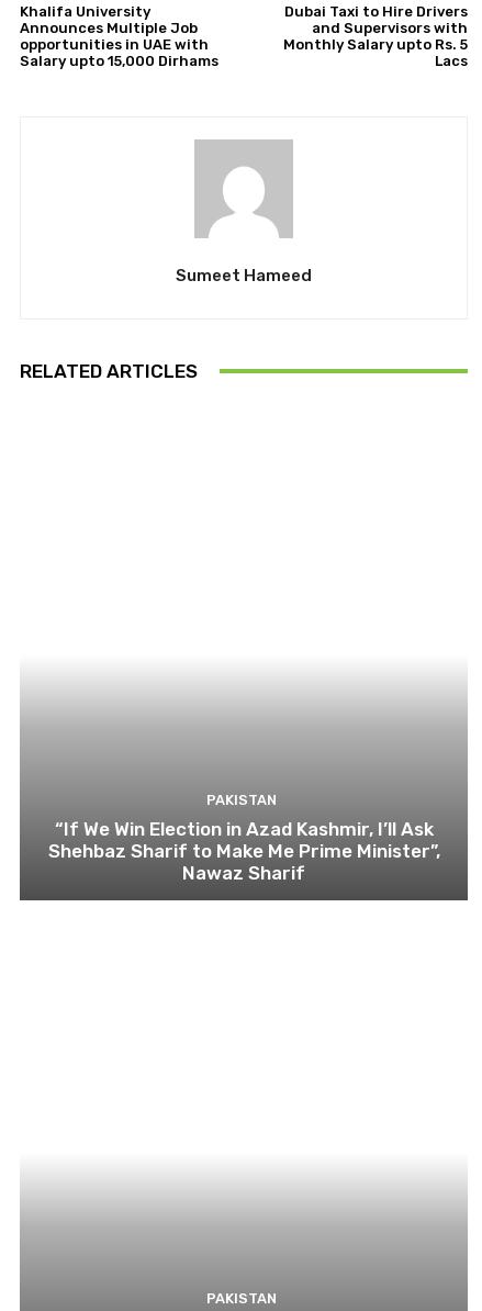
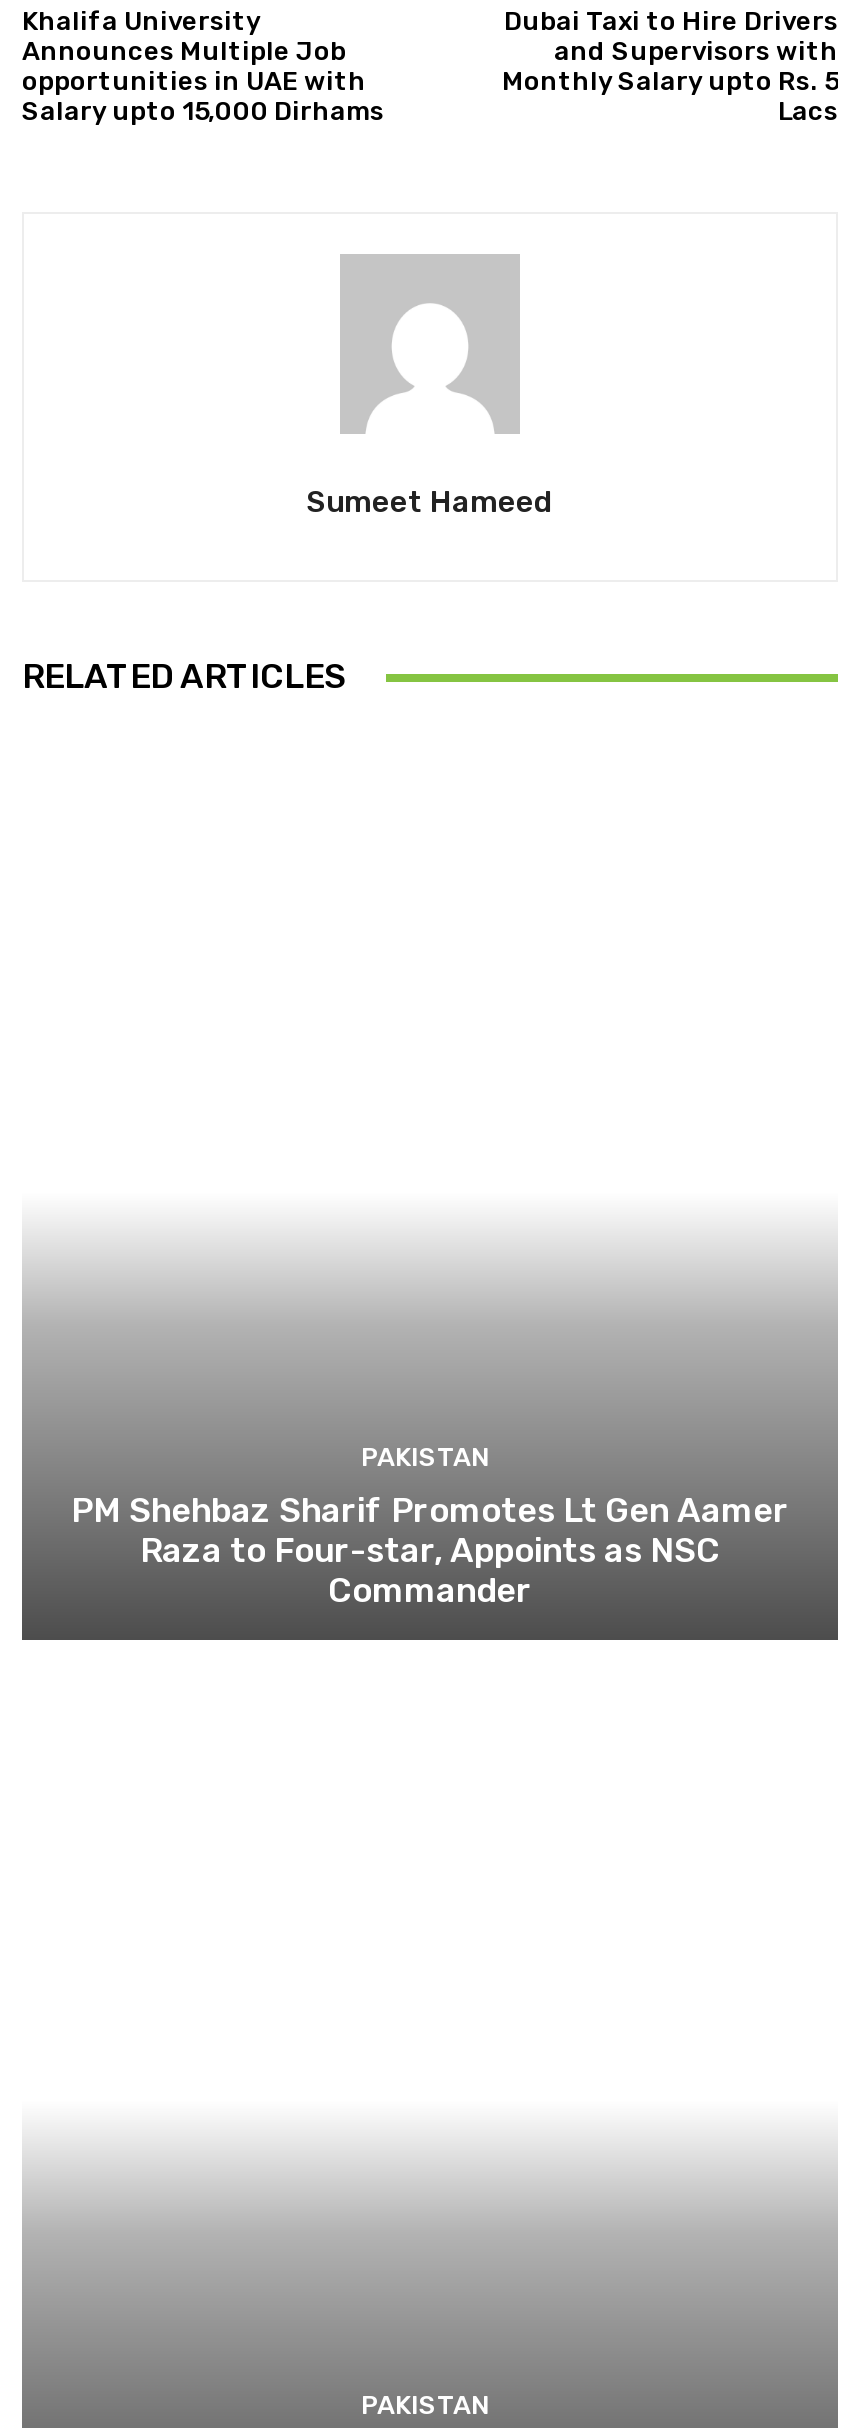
- “If We Win Election in Azad Kashmir, I’ll Ask
- Shehbaz Sharif to Make Me Prime Minister”,
- Nawaz Sharif
+ PM Shehbaz Sharif Promotes Lt Gen Aamer
+ Raza to Four-star, Appoints as NSC
+ Commander
